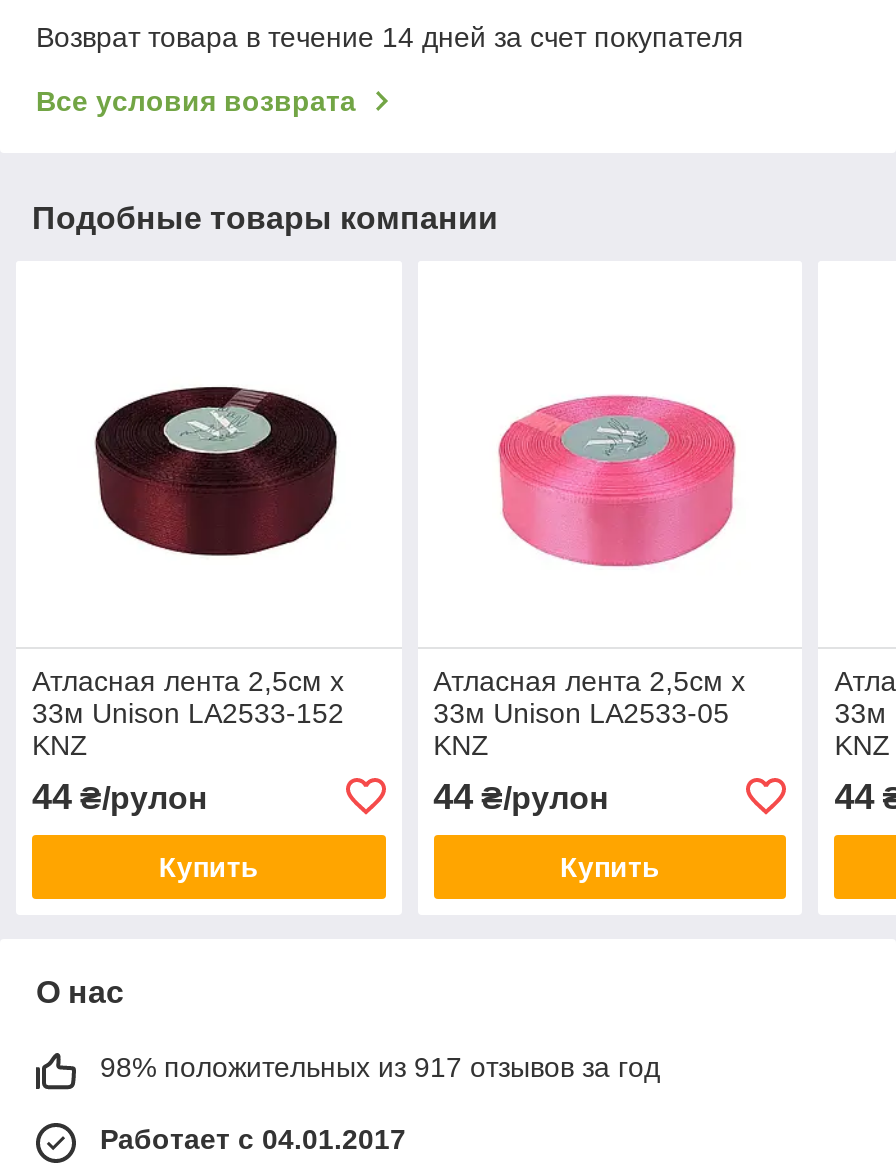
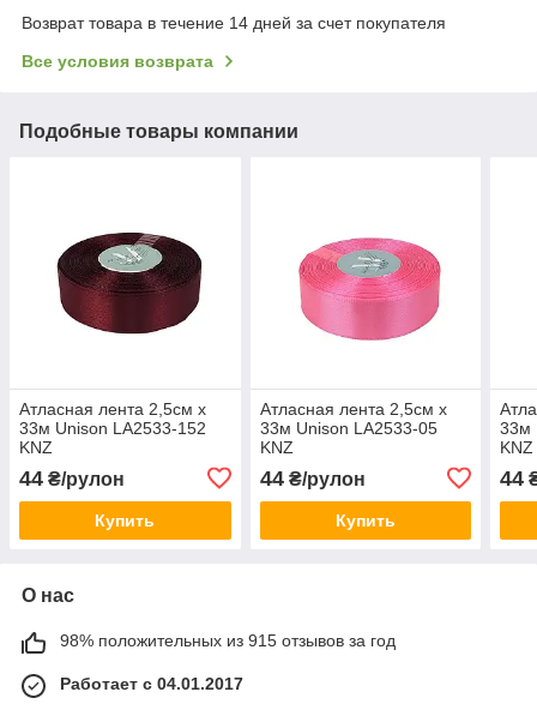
- 98% положительных из 917 отзывов за год
+ 98% положительных из 915 отзывов за год
